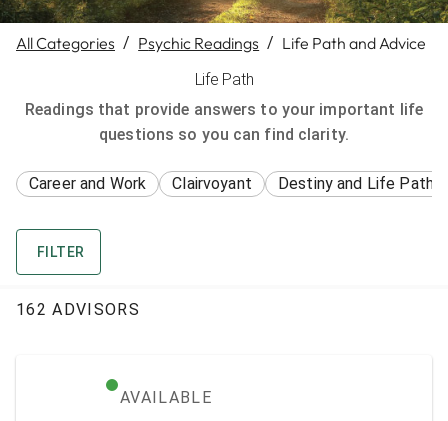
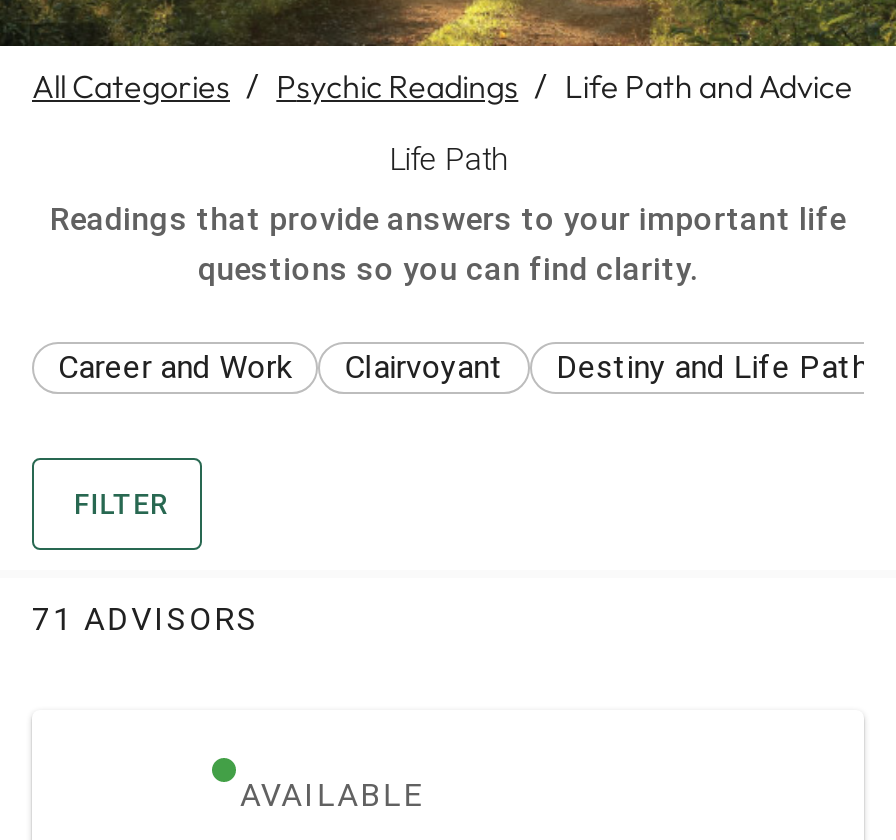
- 162 ADVISORS
+ 71 ADVISORS
